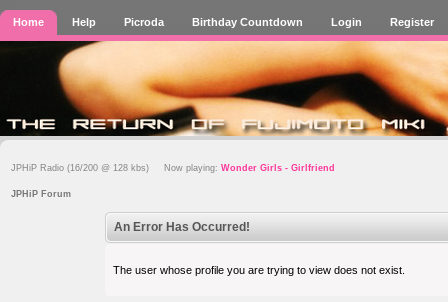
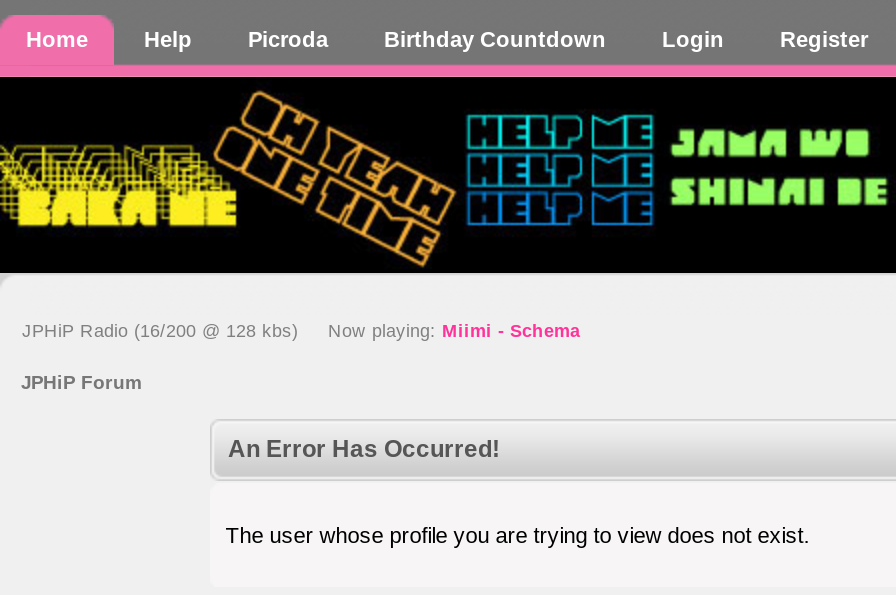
- [image]
- JPHiP Radio (16/200 @ 128 kbs) Now playing: Wonder Girls - Girlfriend
+ [image]
+ JPHiP Radio (16/200 @ 128 kbs) Now playing: Miimi - Schema
